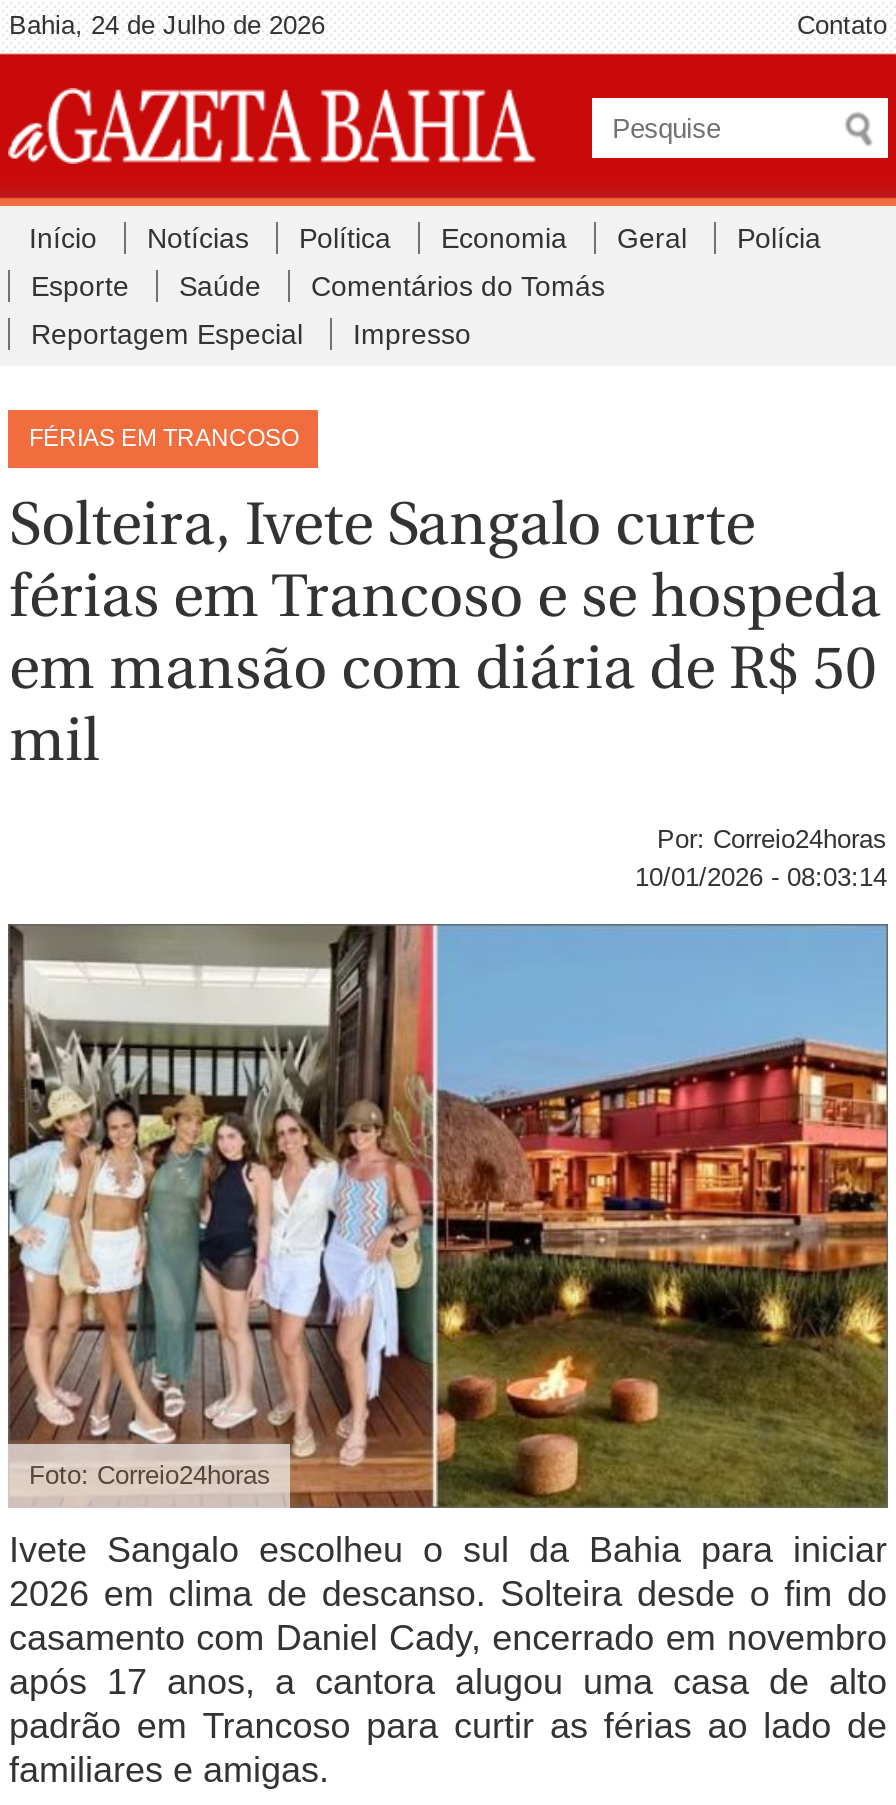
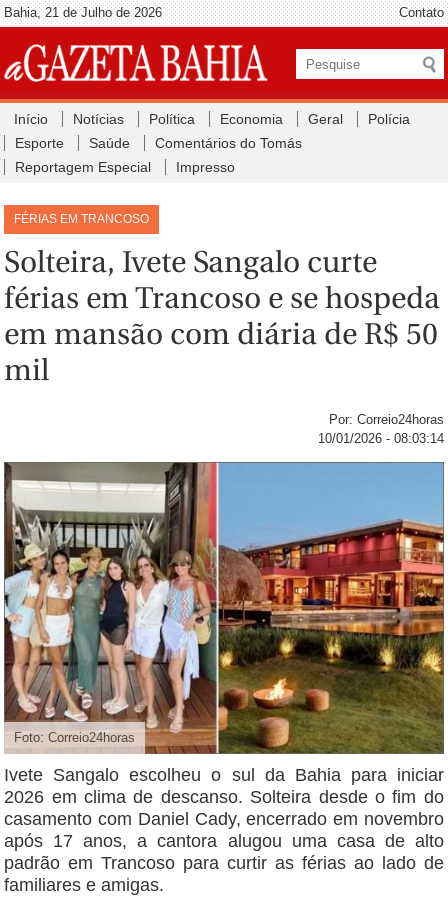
- Bahia, 24 de Julho de 2026
+ Bahia, 21 de Julho de 2026
